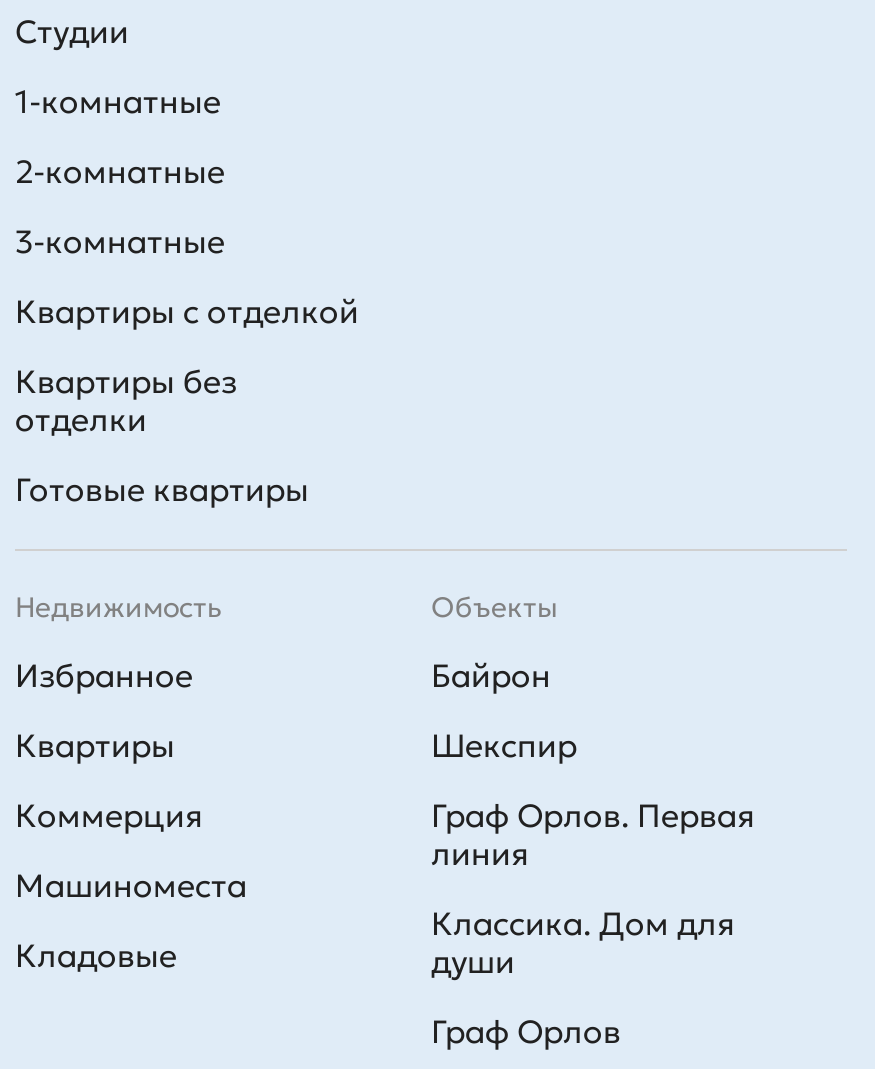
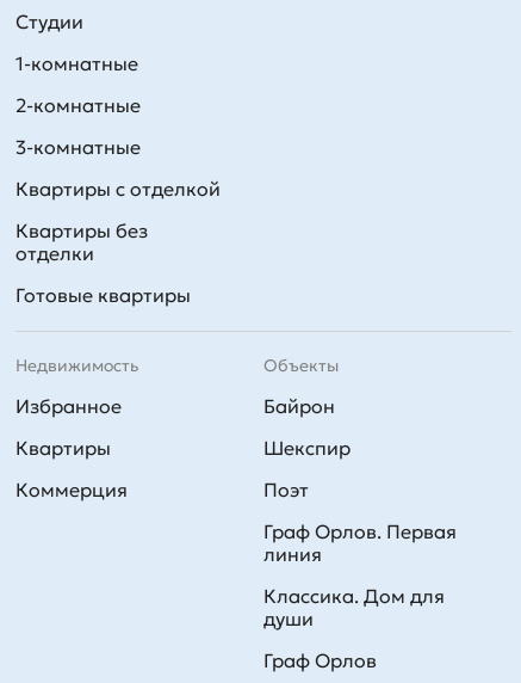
+ Поэт

- Машиноместа
- Кладовые
